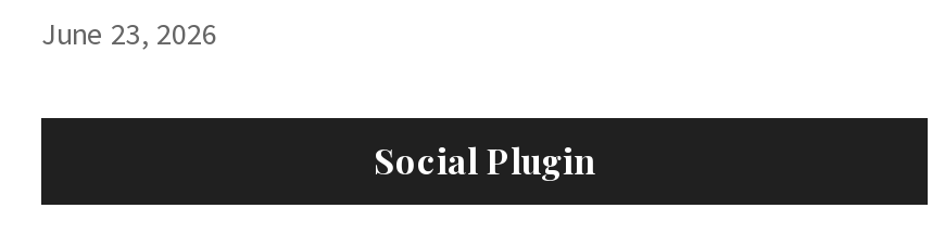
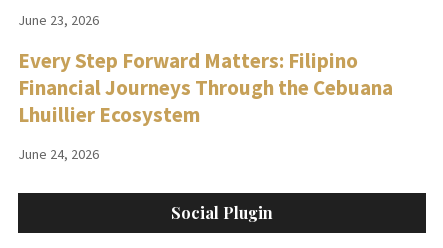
+ Every Step Forward Matters: Filipino
+ Financial Journeys Through the Cebuana
+ Lhuillier Ecosystem
+ June 24, 2026
